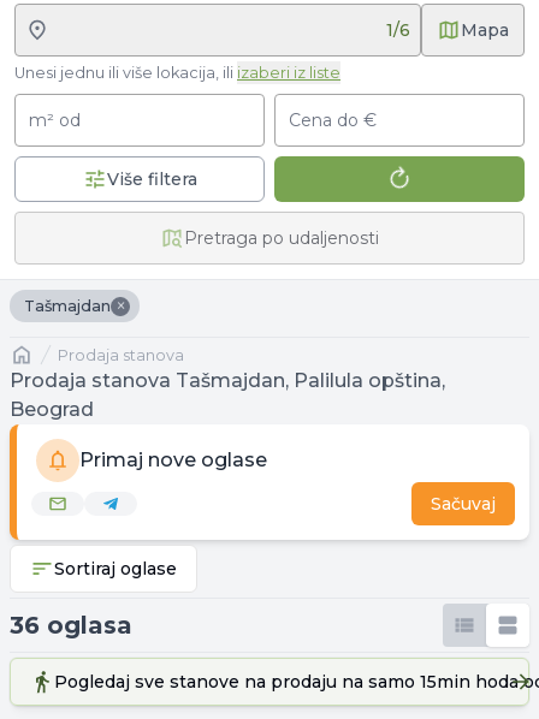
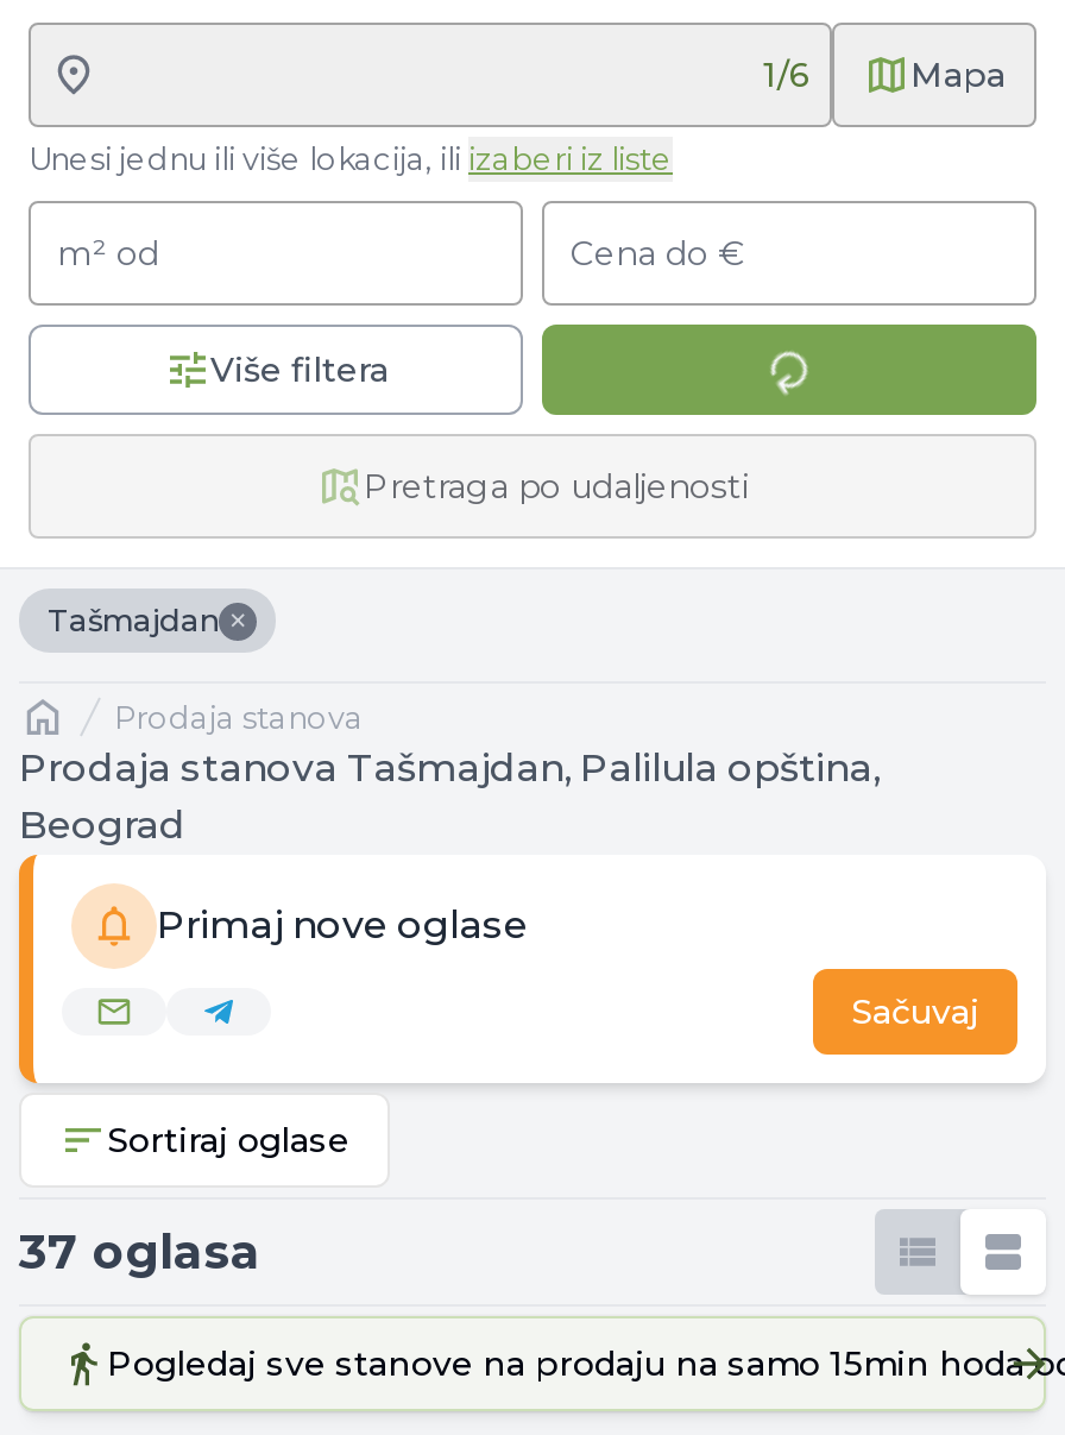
- 36 oglasa
+ 37 oglasa
